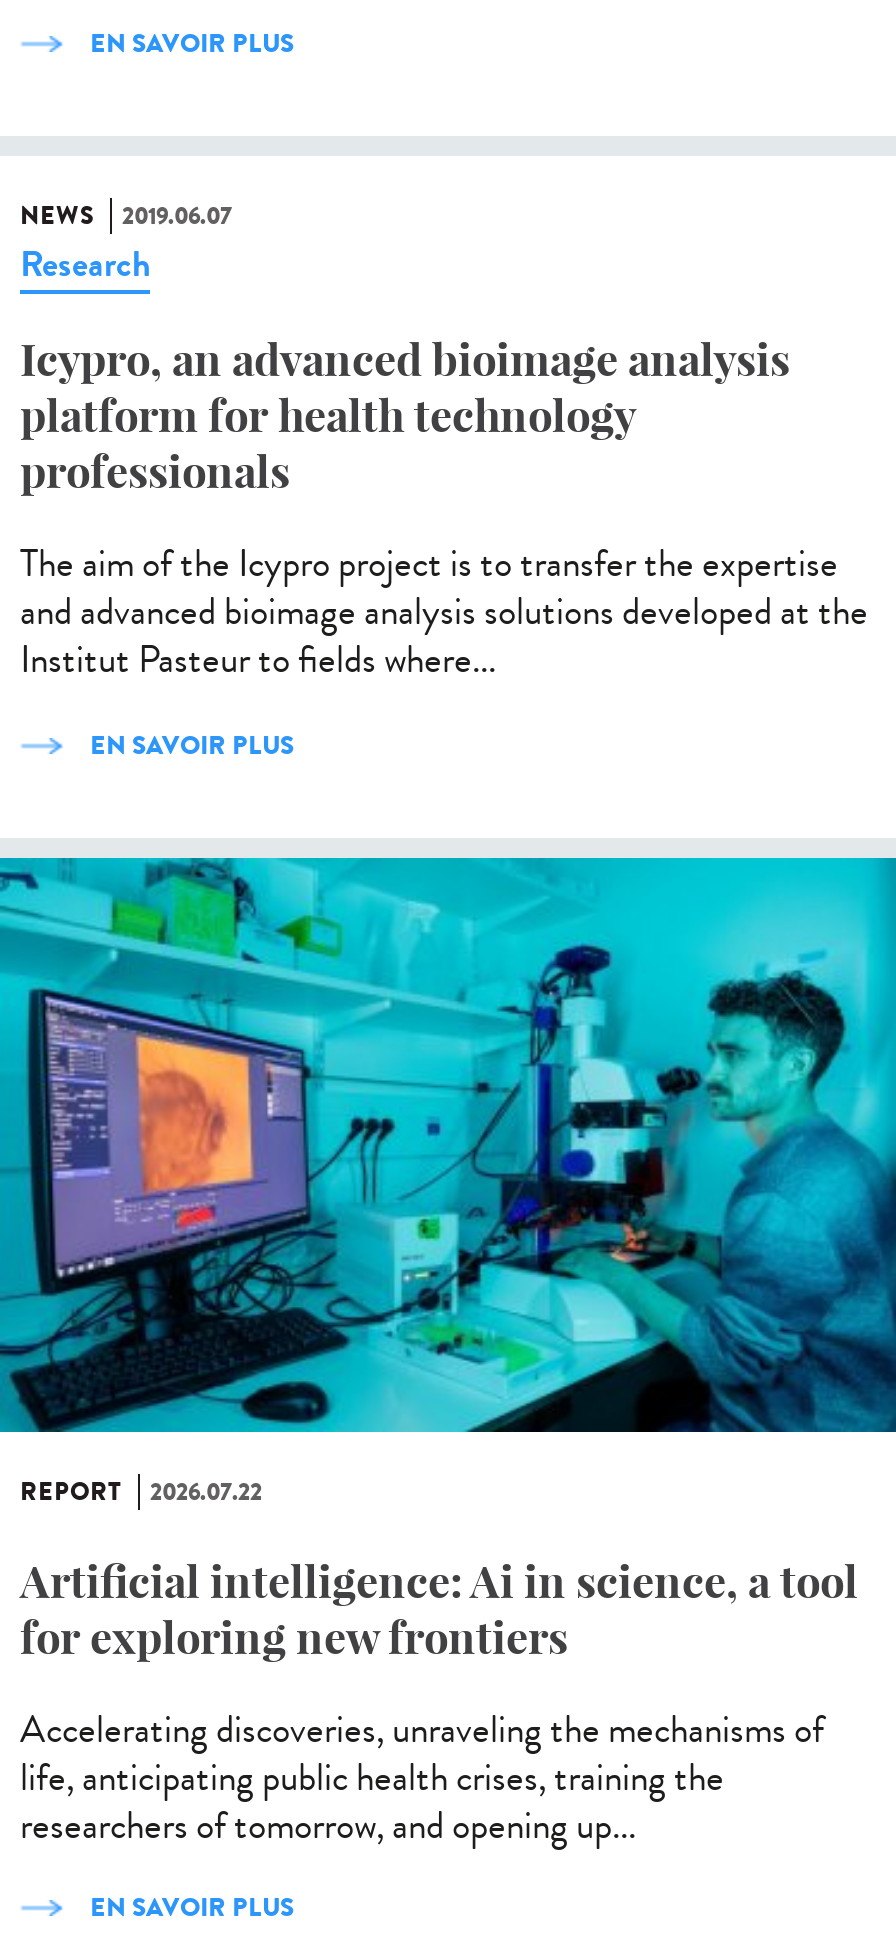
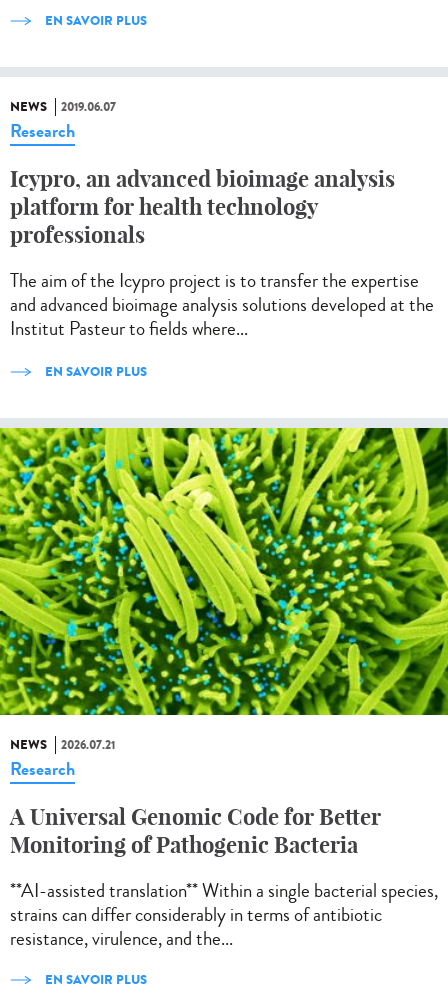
- [image]
- REPORT
- 2026.07.22
+ [image]
+ NEWS
+ 2026.07.21
+ Research

- Artificial intelligence: Ai in science, a tool
- for exploring new frontiers
+ A Universal Genomic Code for Better
+ Monitoring of Pathogenic Bacteria

- Accelerating discoveries, unraveling the mechanisms of
- life, anticipating public health crises, training the
- researchers of tomorrow, and opening up...
+ **AI-assisted translation** Within a single bacterial species,
+ strains can differ considerably in terms of antibiotic
+ resistance, virulence, and the...
